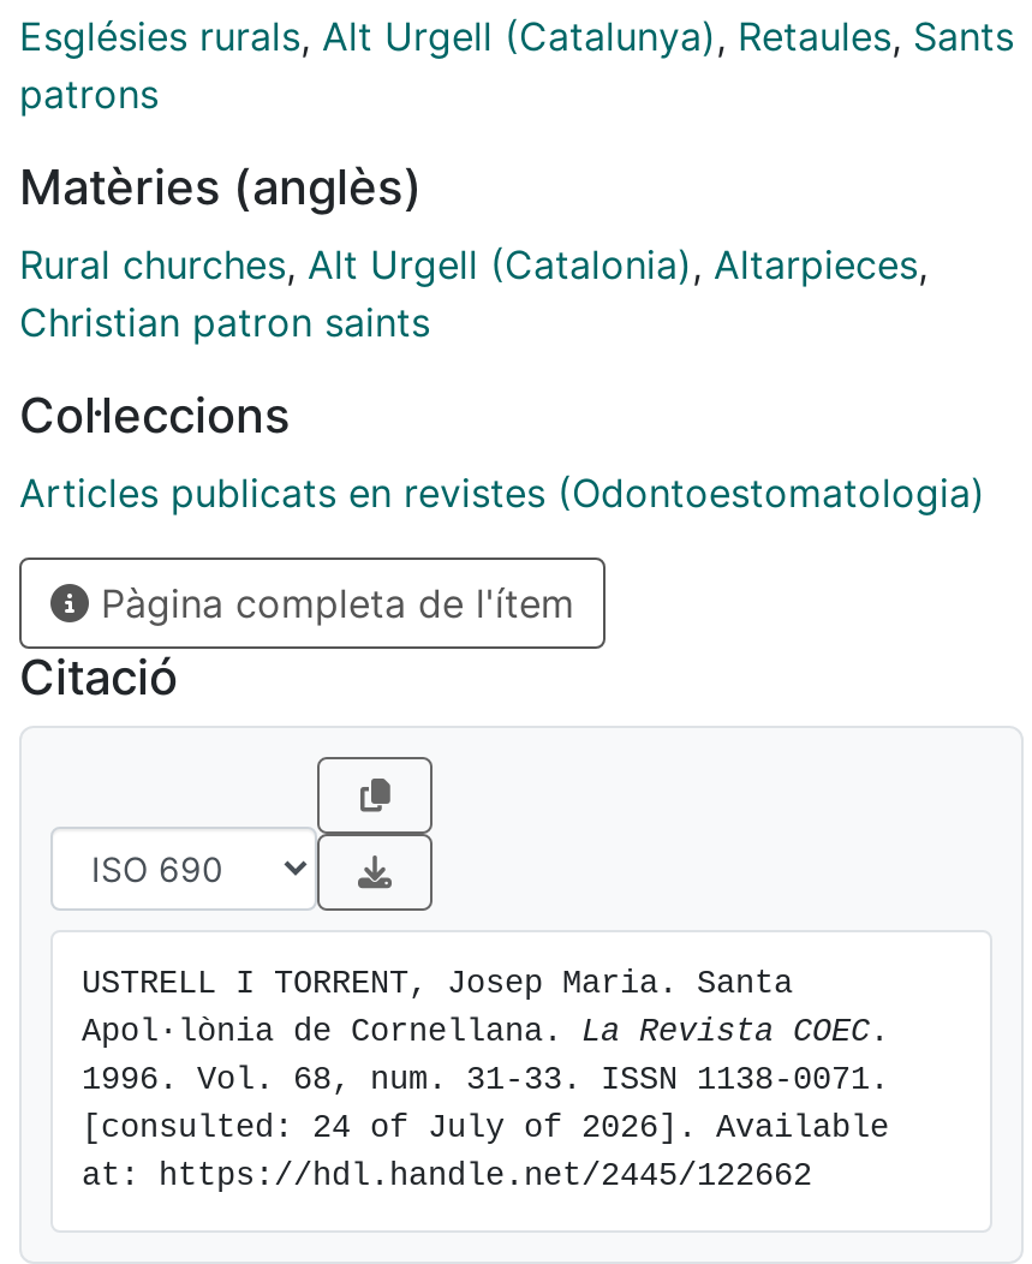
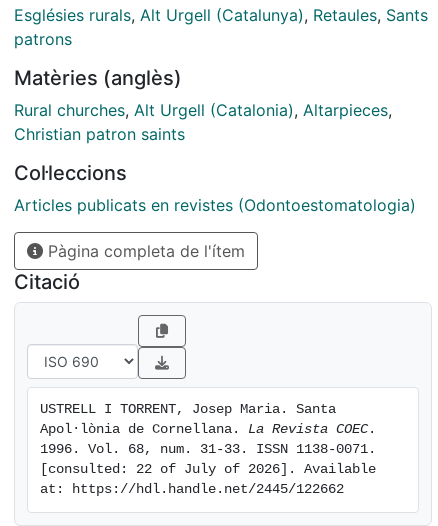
- [consulted: 24 of July of 2026]. Available
+ [consulted: 22 of July of 2026]. Available
